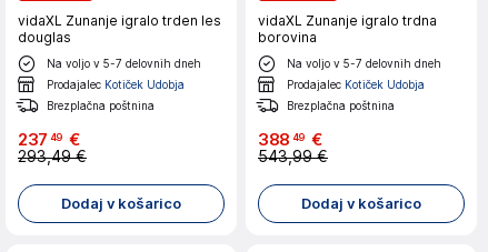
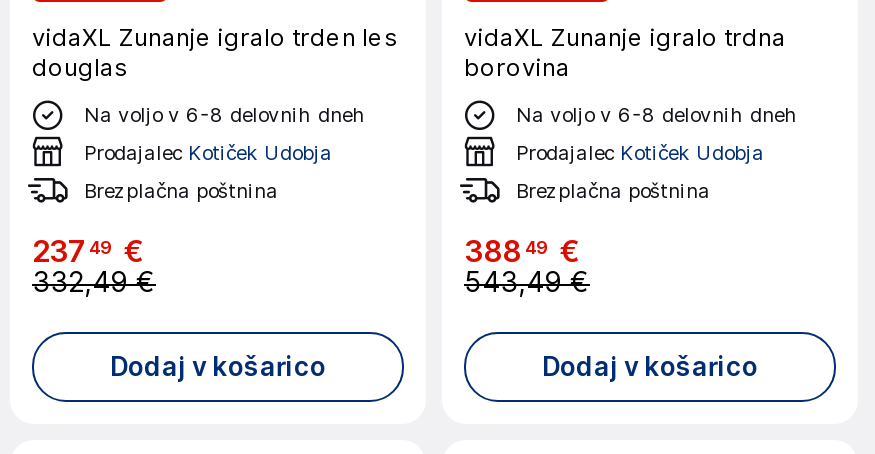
- Na voljo v 5-7 delovnih dneh
+ Na voljo v 6-8 delovnih dneh

- Na voljo v 5-7 delovnih dneh
+ Na voljo v 6-8 delovnih dneh

- 293,49 €
+ 332,49 €

- 543,99 €
+ 543,49 €
